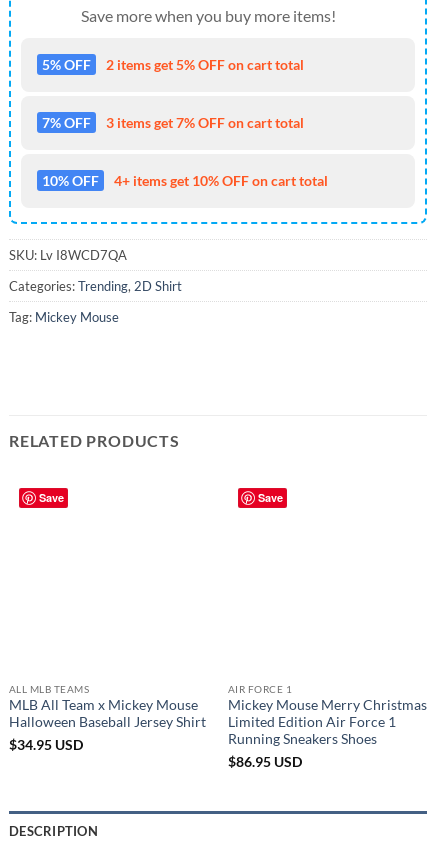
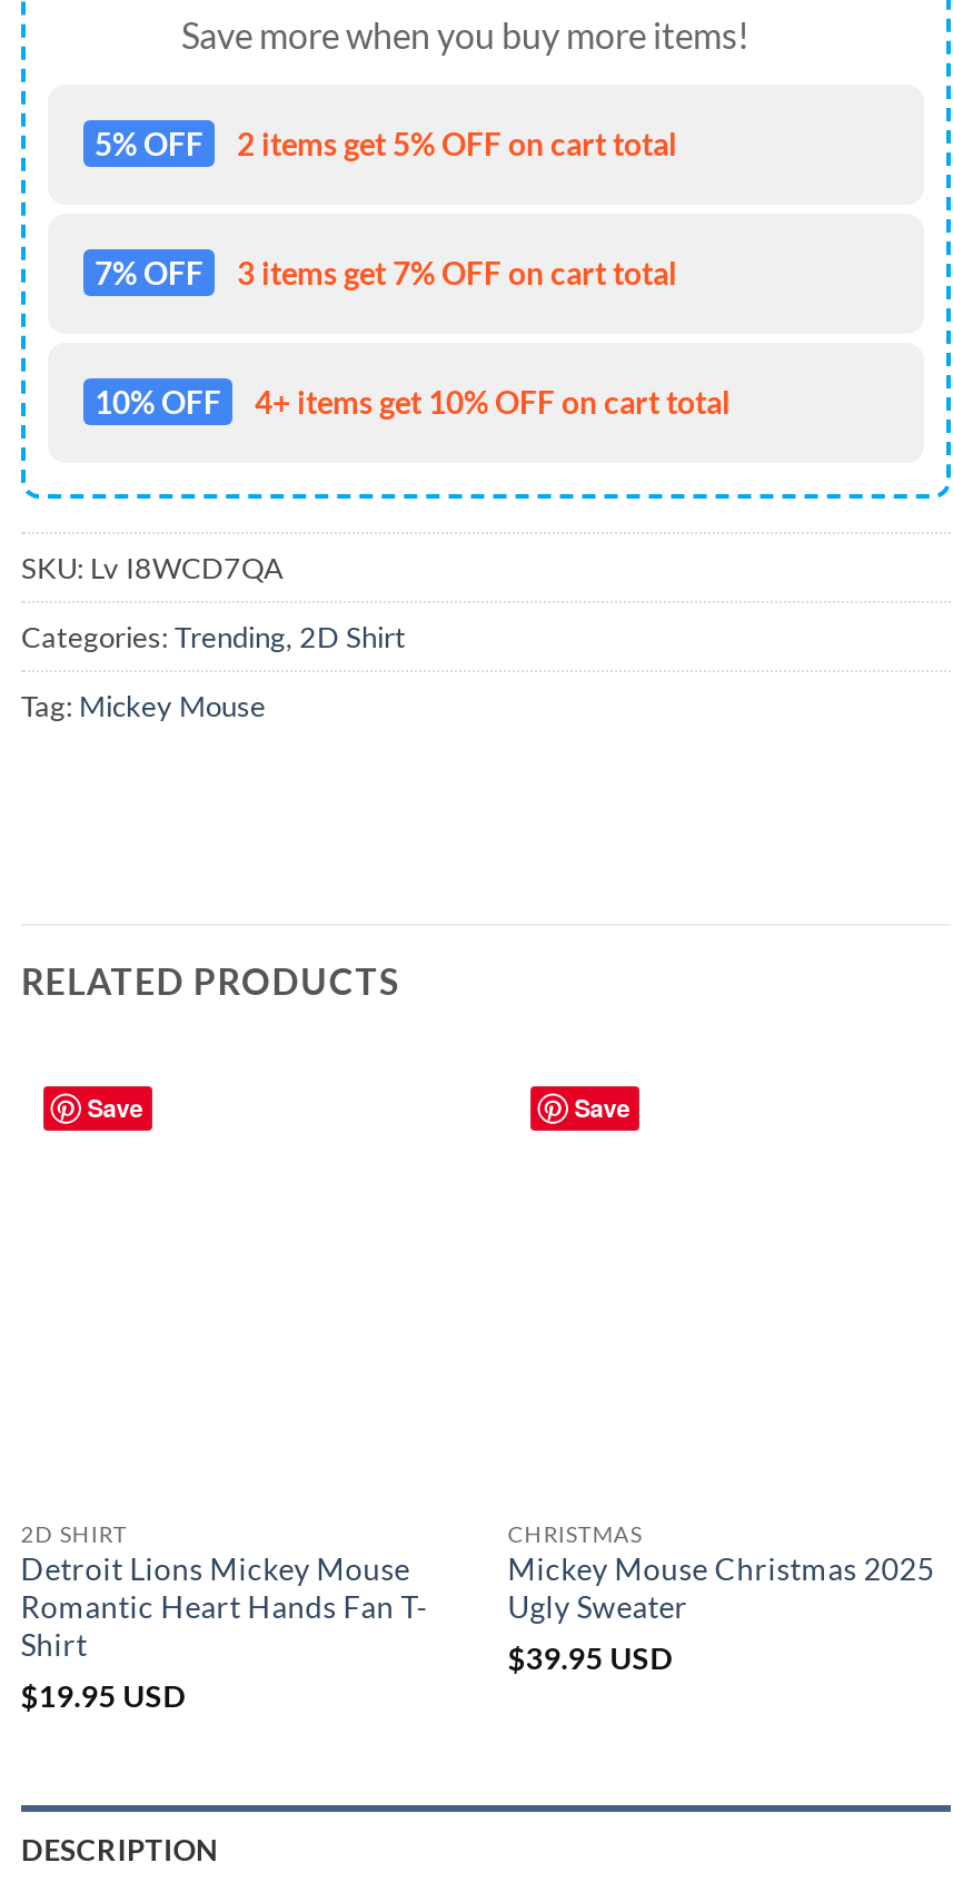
- ALL MLB TEAMS
- MLB All Team x Mickey Mouse
- Halloween Baseball Jersey Shirt
- $34.95 USD
+ 2D SHIRT
+ Detroit Lions Mickey Mouse
+ Romantic Heart Hands Fan T-
+ Shirt
+ $19.95 USD

- AIR FORCE 1
- Mickey Mouse Merry Christmas
- Limited Edition Air Force 1
- Running Sneakers Shoes
- $86.95 USD
+ CHRISTMAS
+ Mickey Mouse Christmas 2025
+ Ugly Sweater
+ $39.95 USD
